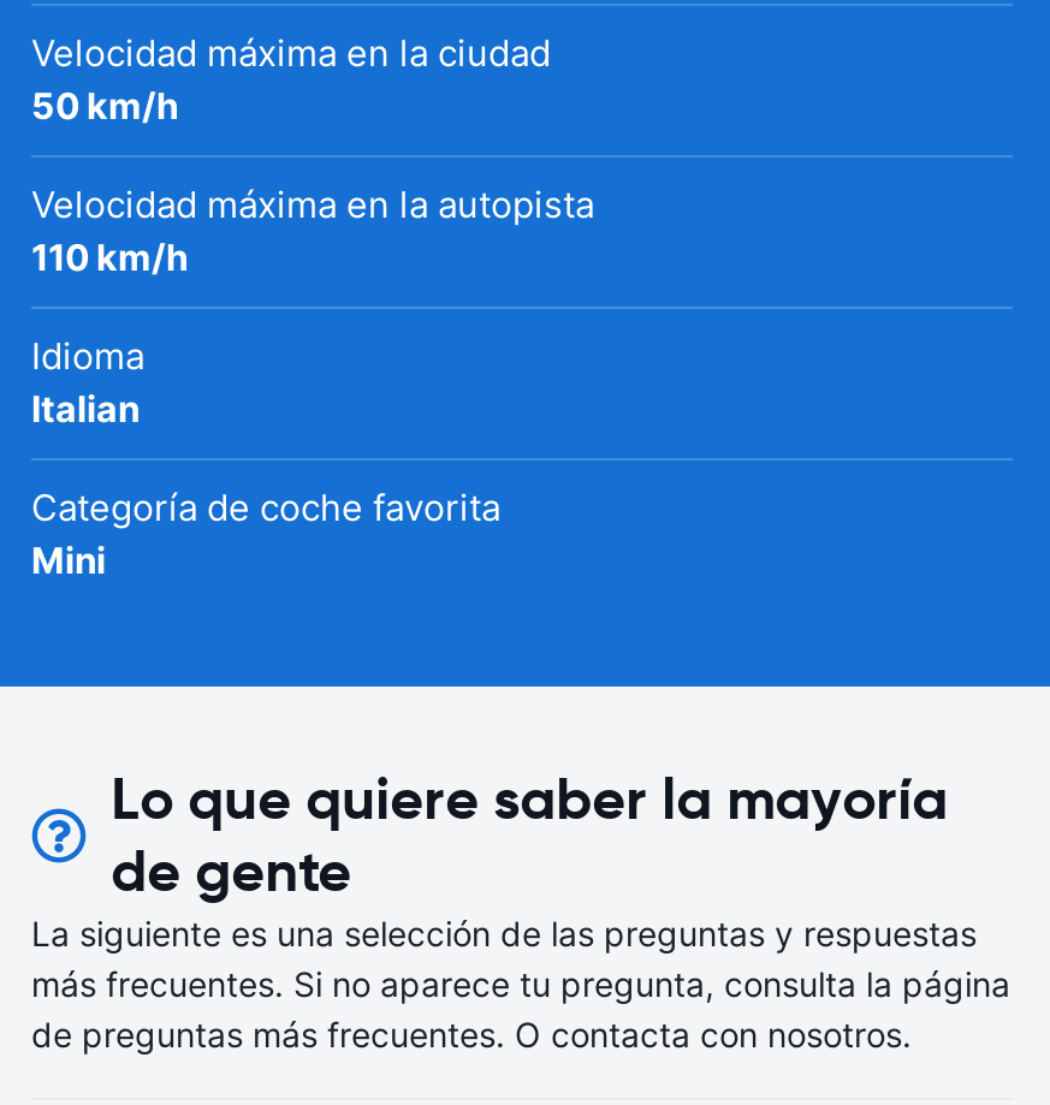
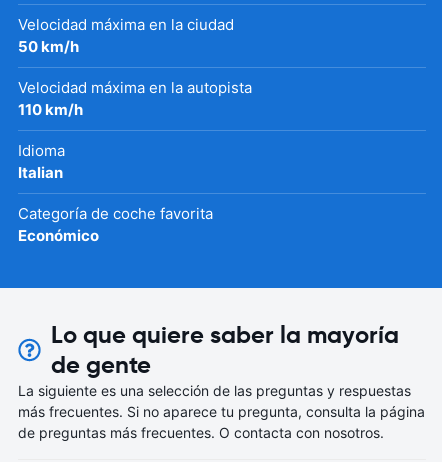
- Mini
+ Económico
